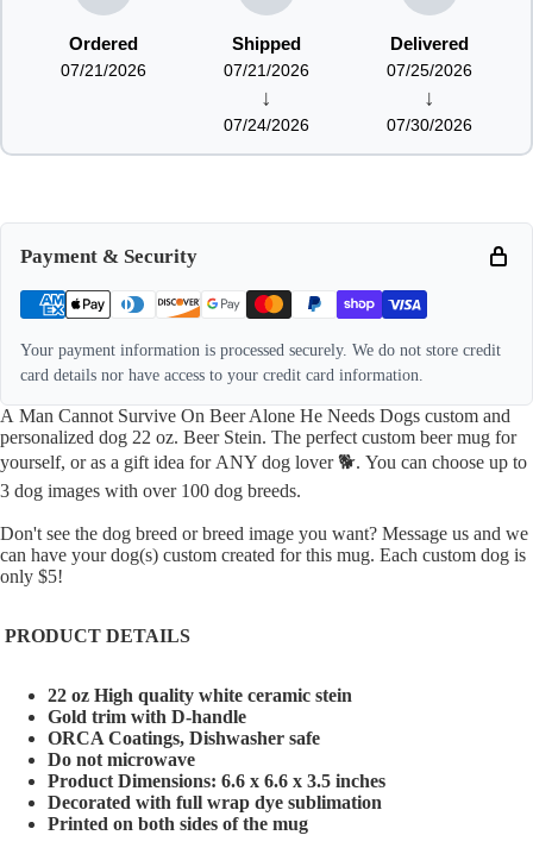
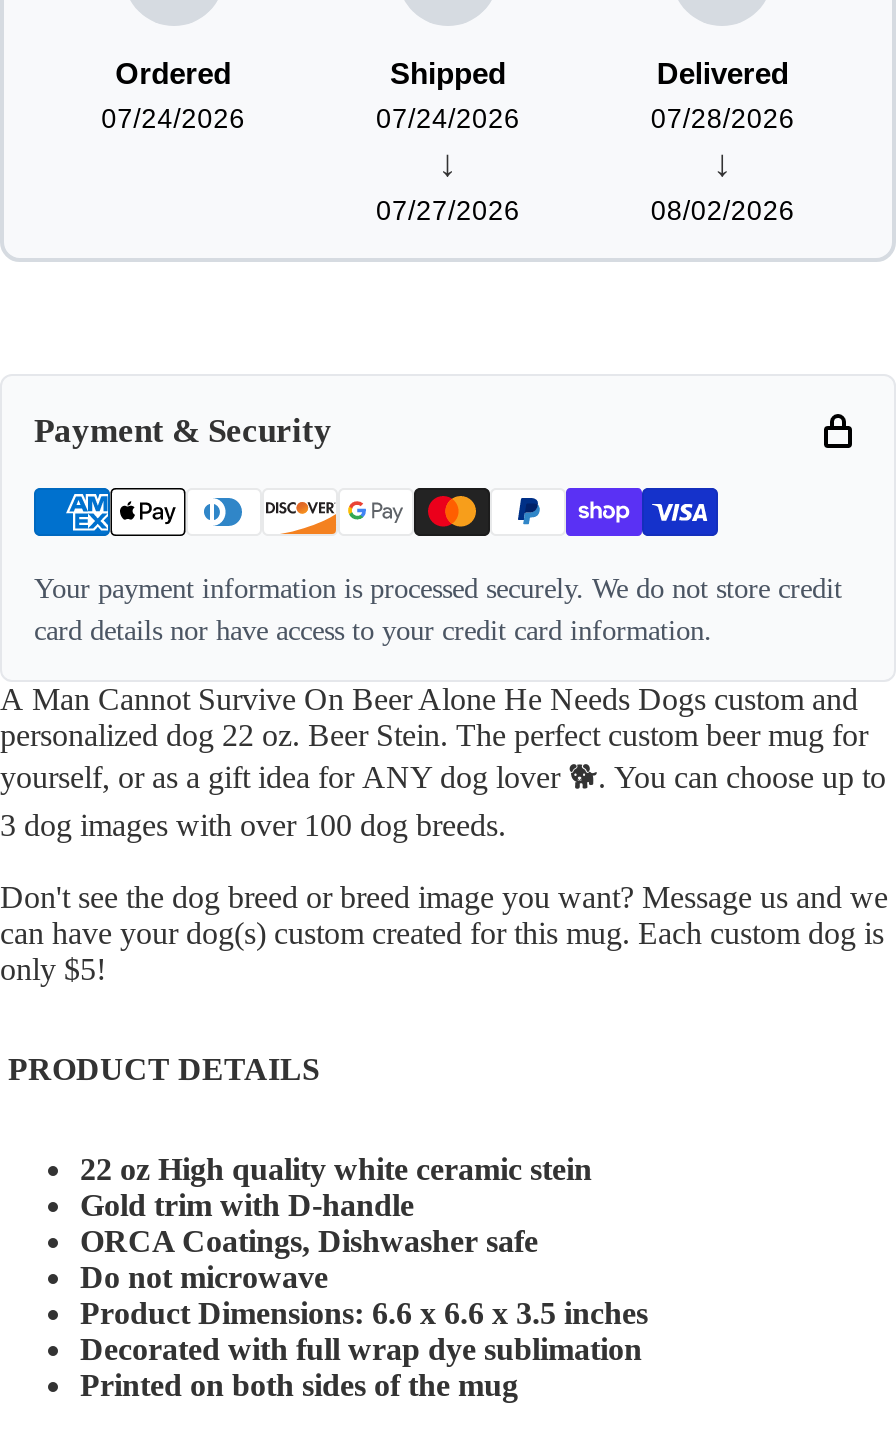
- 07/21/2026
+ 07/24/2026

- 07/21/2026
+ 07/24/2026

- 07/25/2026
+ 07/28/2026

- 07/24/2026
+ 07/27/2026

- 07/30/2026
+ 08/02/2026
